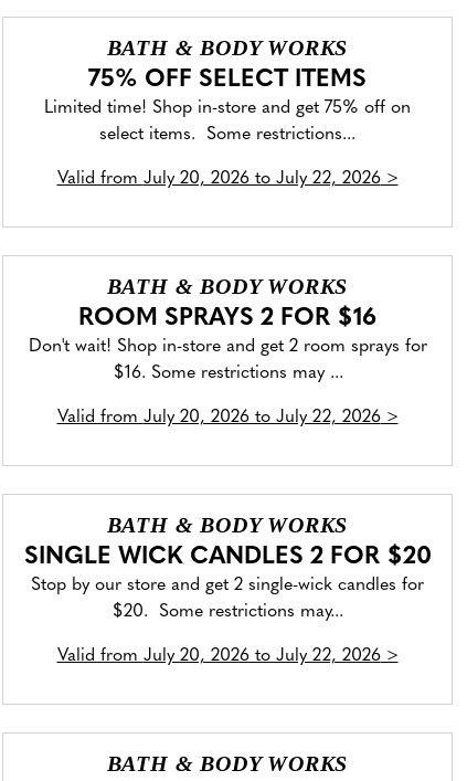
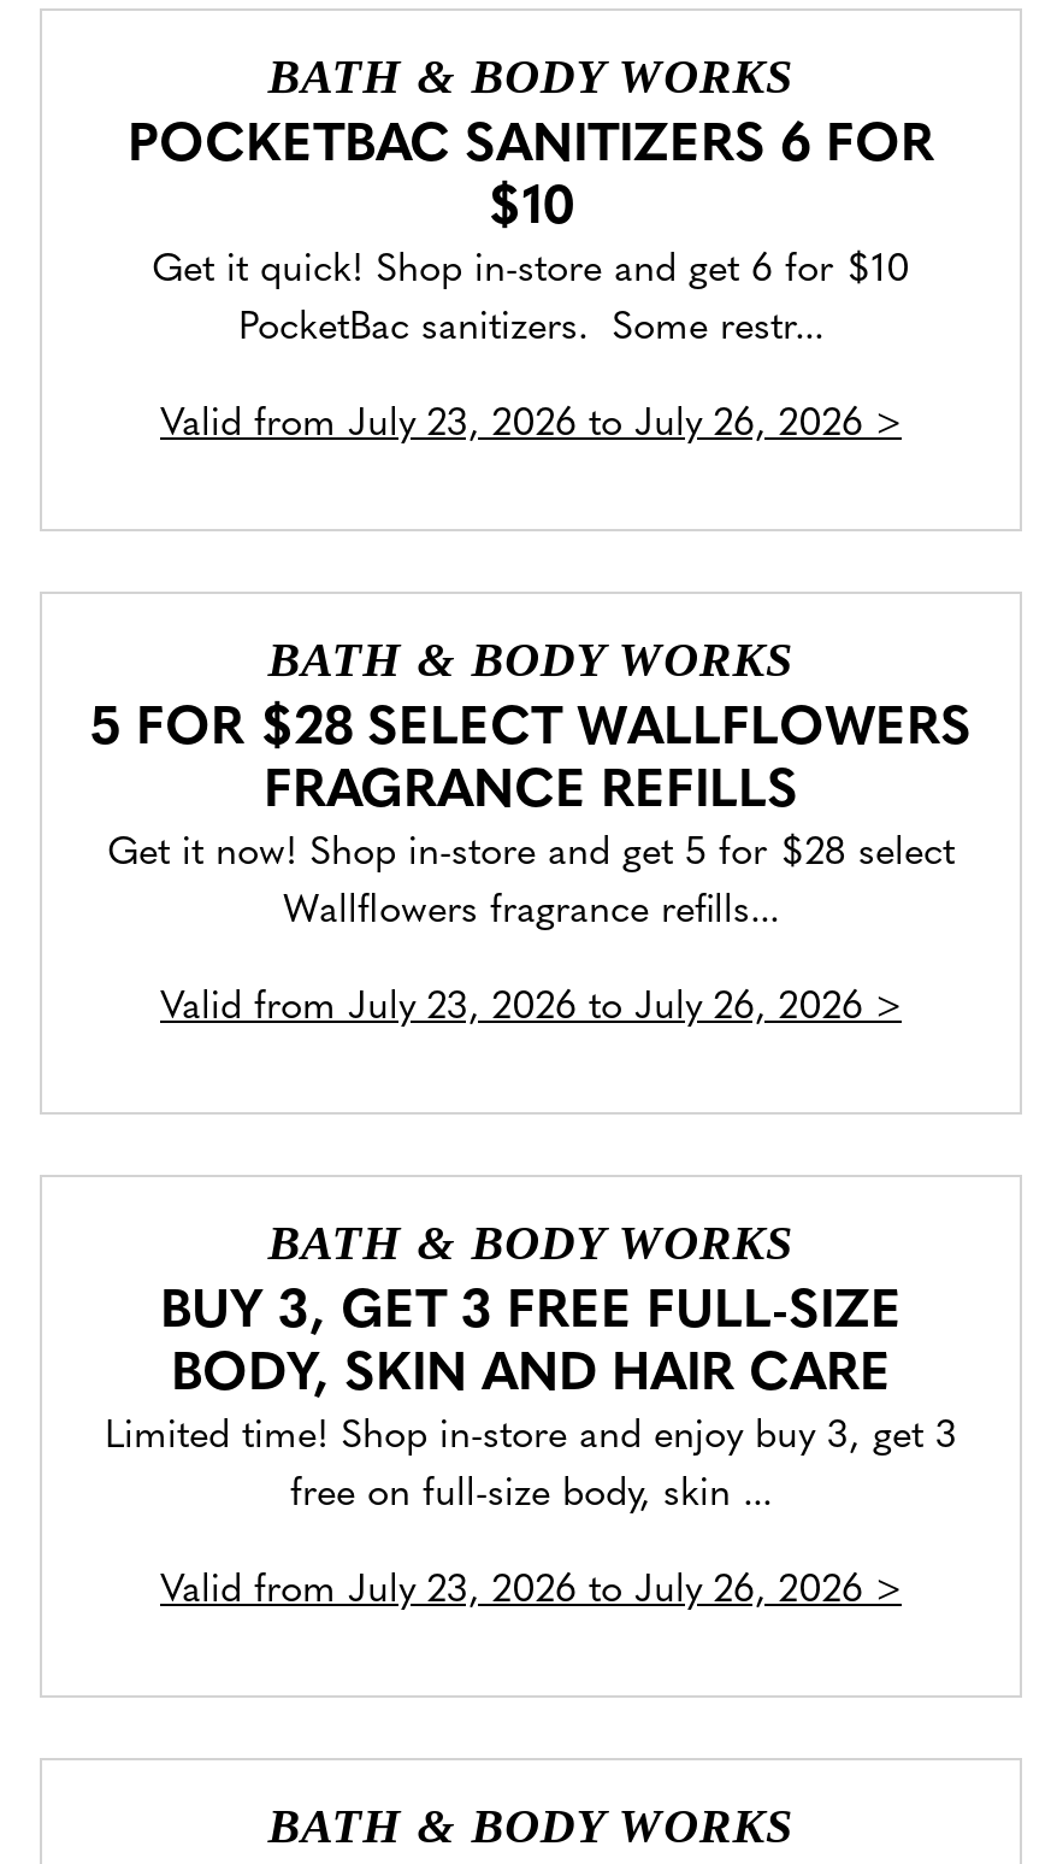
- 75% OFF SELECT ITEMS
- Limited time! Shop in-store and get 75% off on
+ POCKETBAC SANITIZERS 6 FOR
+ $10
+ Get it quick! Shop in-store and get 6 for $10

- select items. Some restrictions...
+ PocketBac sanitizers. Some restr...

- Valid from July 20, 2026 to July 22, 2026 >
+ Valid from July 23, 2026 to July 26, 2026 >

- ROOM SPRAYS 2 FOR $16
- Don't wait! Shop in-store and get 2 room sprays for
+ 5 FOR $28 SELECT WALLFLOWERS
+ FRAGRANCE REFILLS
+ Get it now! Shop in-store and get 5 for $28 select

- $16. Some restrictions may ...
+ Wallflowers fragrance refills...

- Valid from July 20, 2026 to July 22, 2026 >
+ Valid from July 23, 2026 to July 26, 2026 >

- SINGLE WICK CANDLES 2 FOR $20
- Stop by our store and get 2 single-wick candles for
+ BUY 3, GET 3 FREE FULL-SIZE
+ BODY, SKIN AND HAIR CARE
+ Limited time! Shop in-store and enjoy buy 3, get 3

- $20. Some restrictions may...
+ free on full-size body, skin ...

- Valid from July 20, 2026 to July 22, 2026 >
+ Valid from July 23, 2026 to July 26, 2026 >
